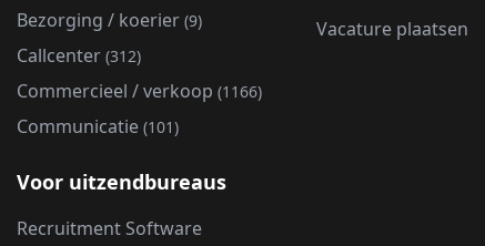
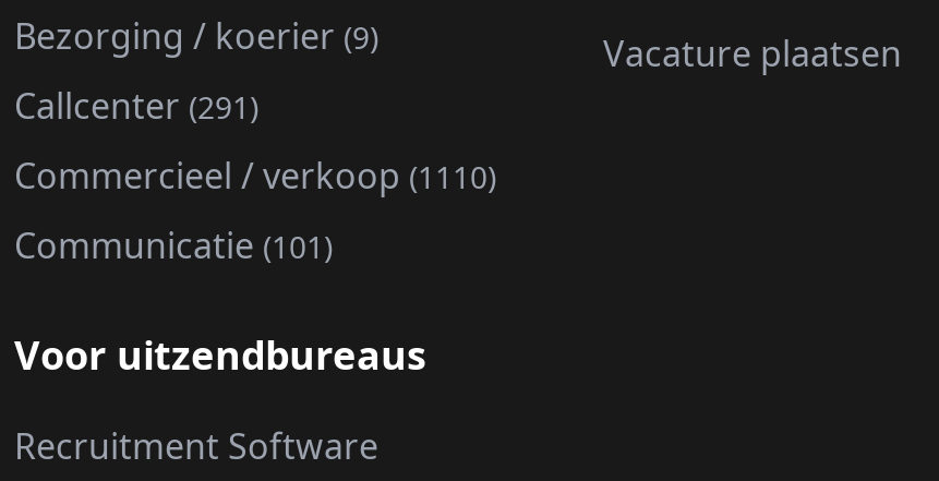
- Callcenter (312)
+ Callcenter (291)

- Commercieel / verkoop (1166)
+ Commercieel / verkoop (1110)
